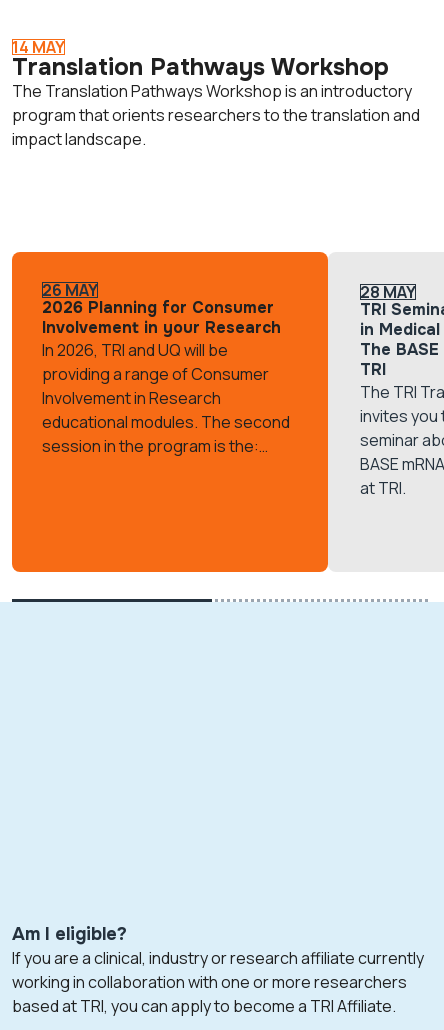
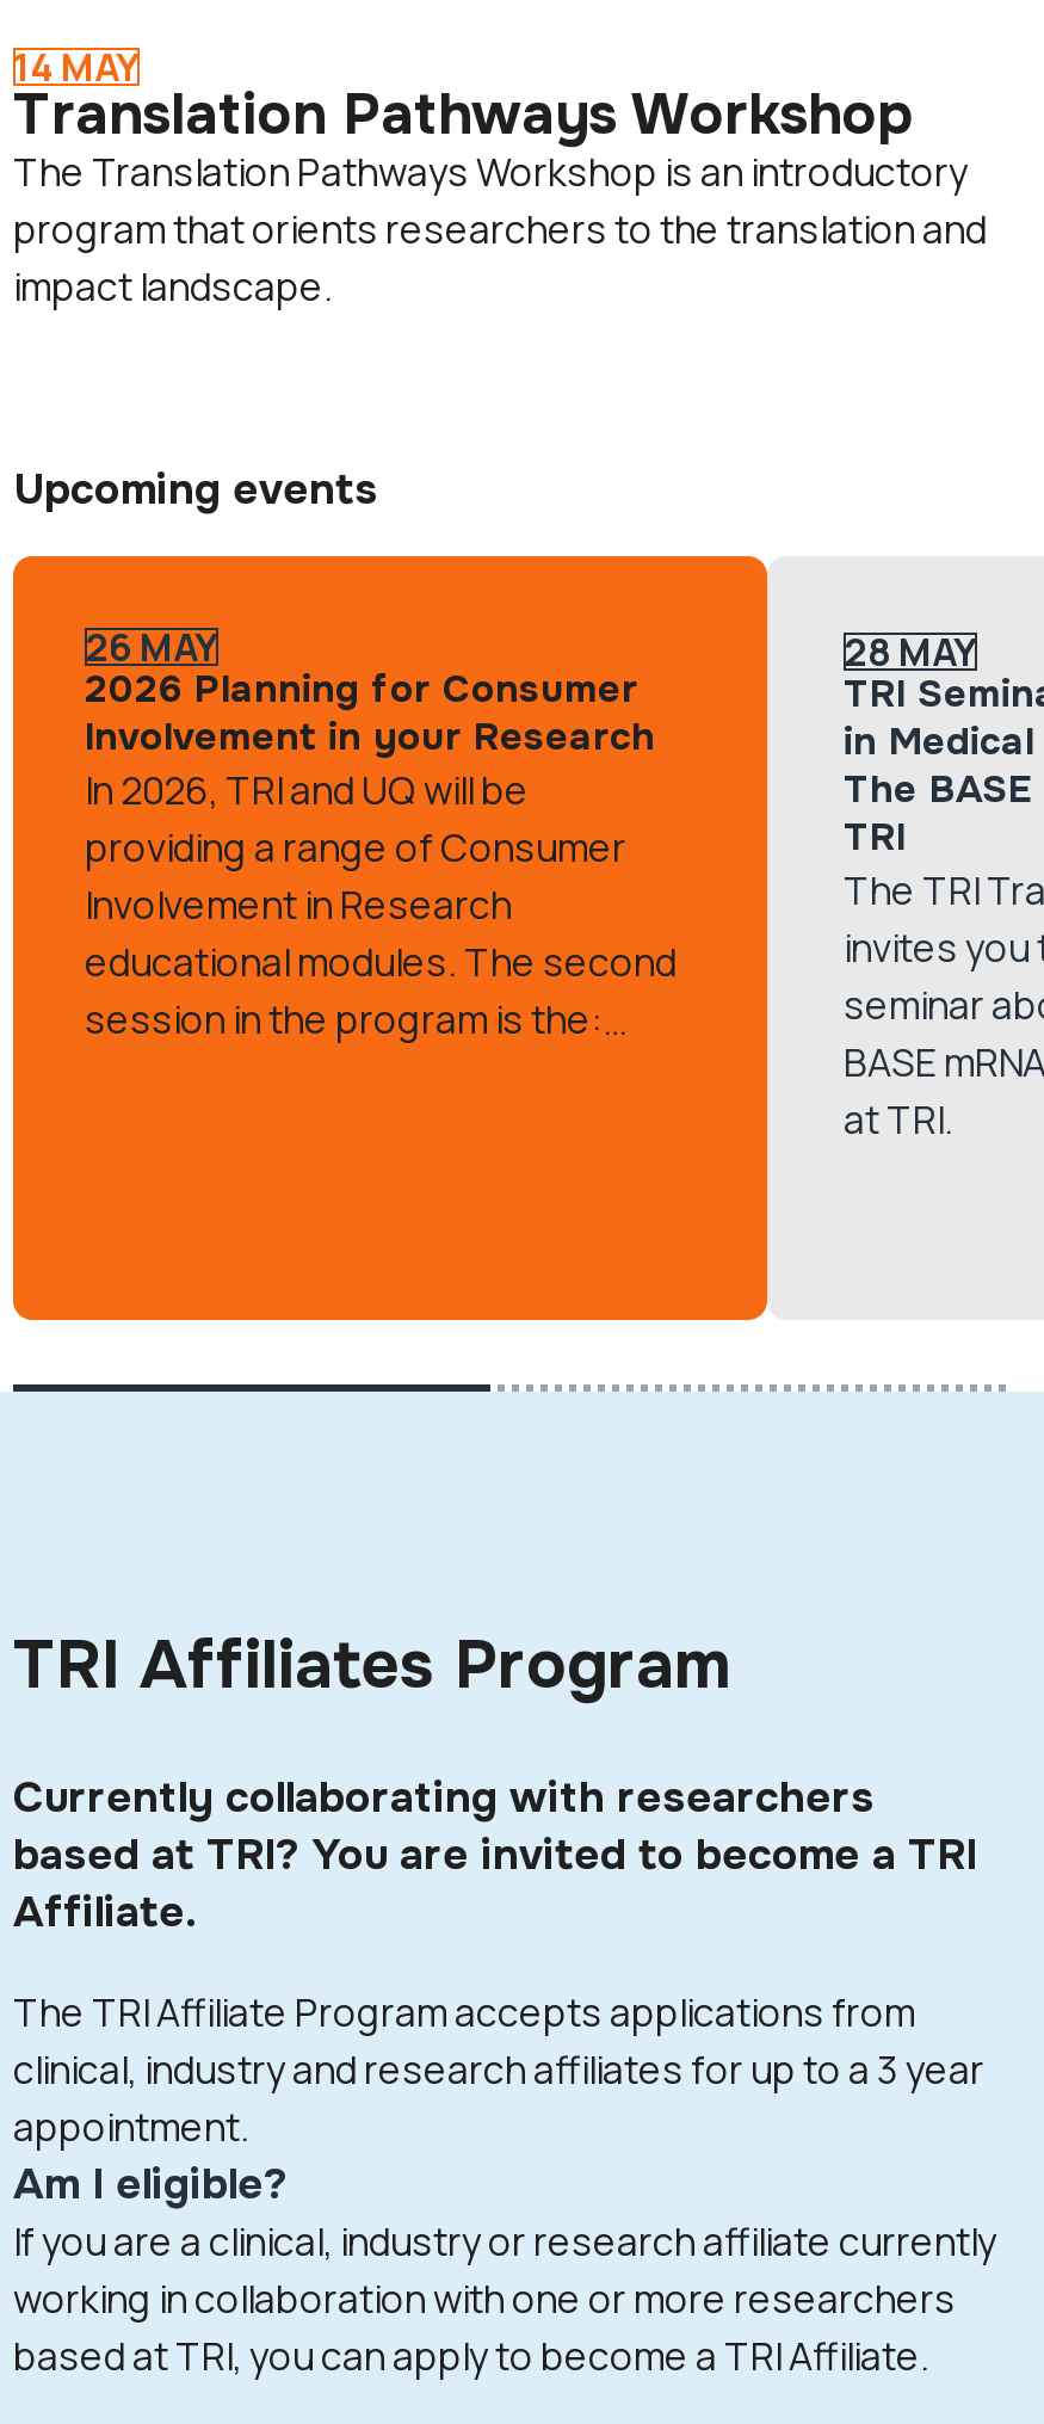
+ Upcoming events

+ TRI Affiliates Program
+ Currently collaborating with researchers
+ based at TRI? You are invited to become a TRI
+ Affiliate.
+ The TRI Affiliate Program accepts applications from
+ clinical, industry and research affiliates for up to a 3 year
+ appointment.
